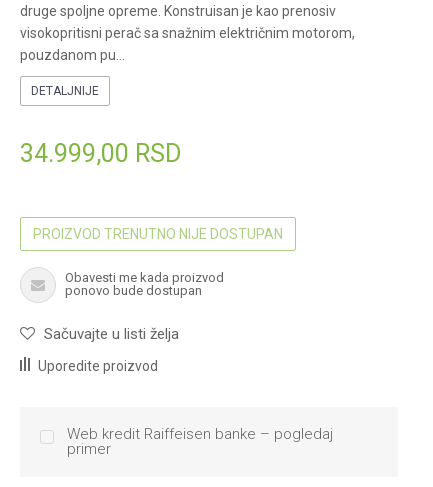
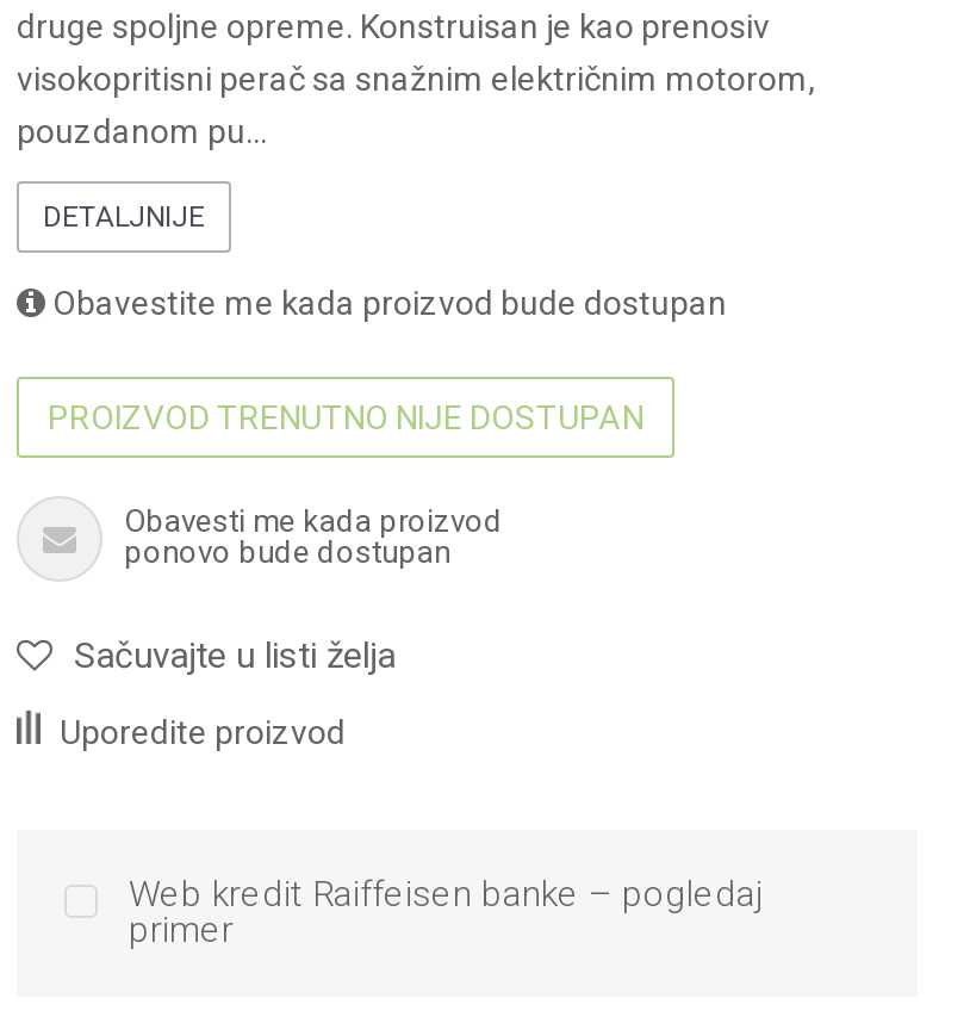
- 34.999,00 RSD
+ Obavestite me kada proizvod bude dostupan
